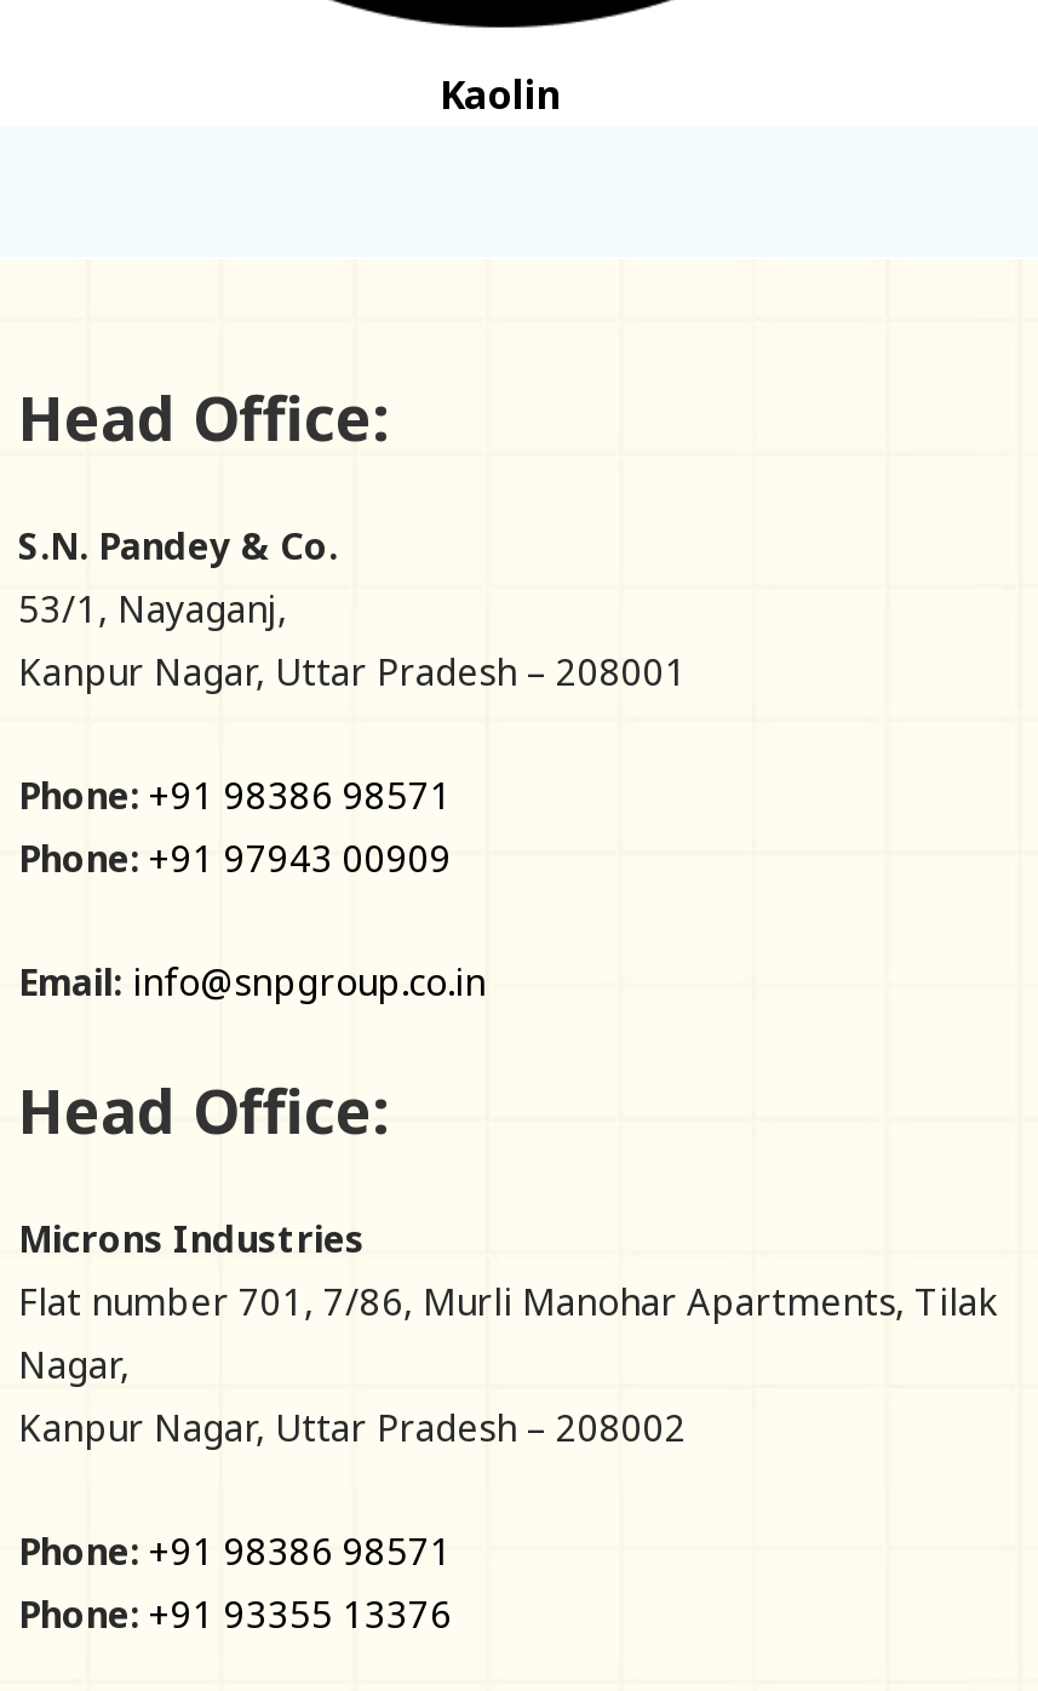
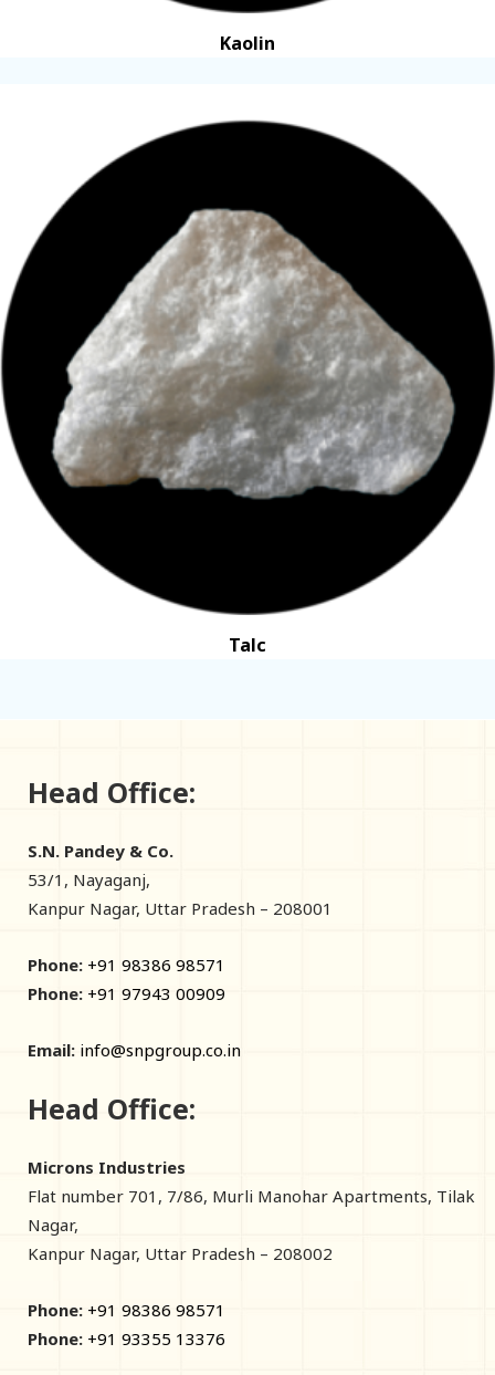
+ [image]
+ Talc
